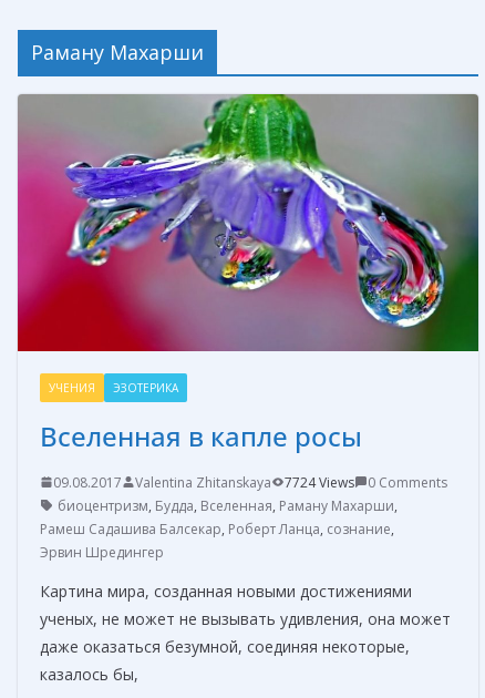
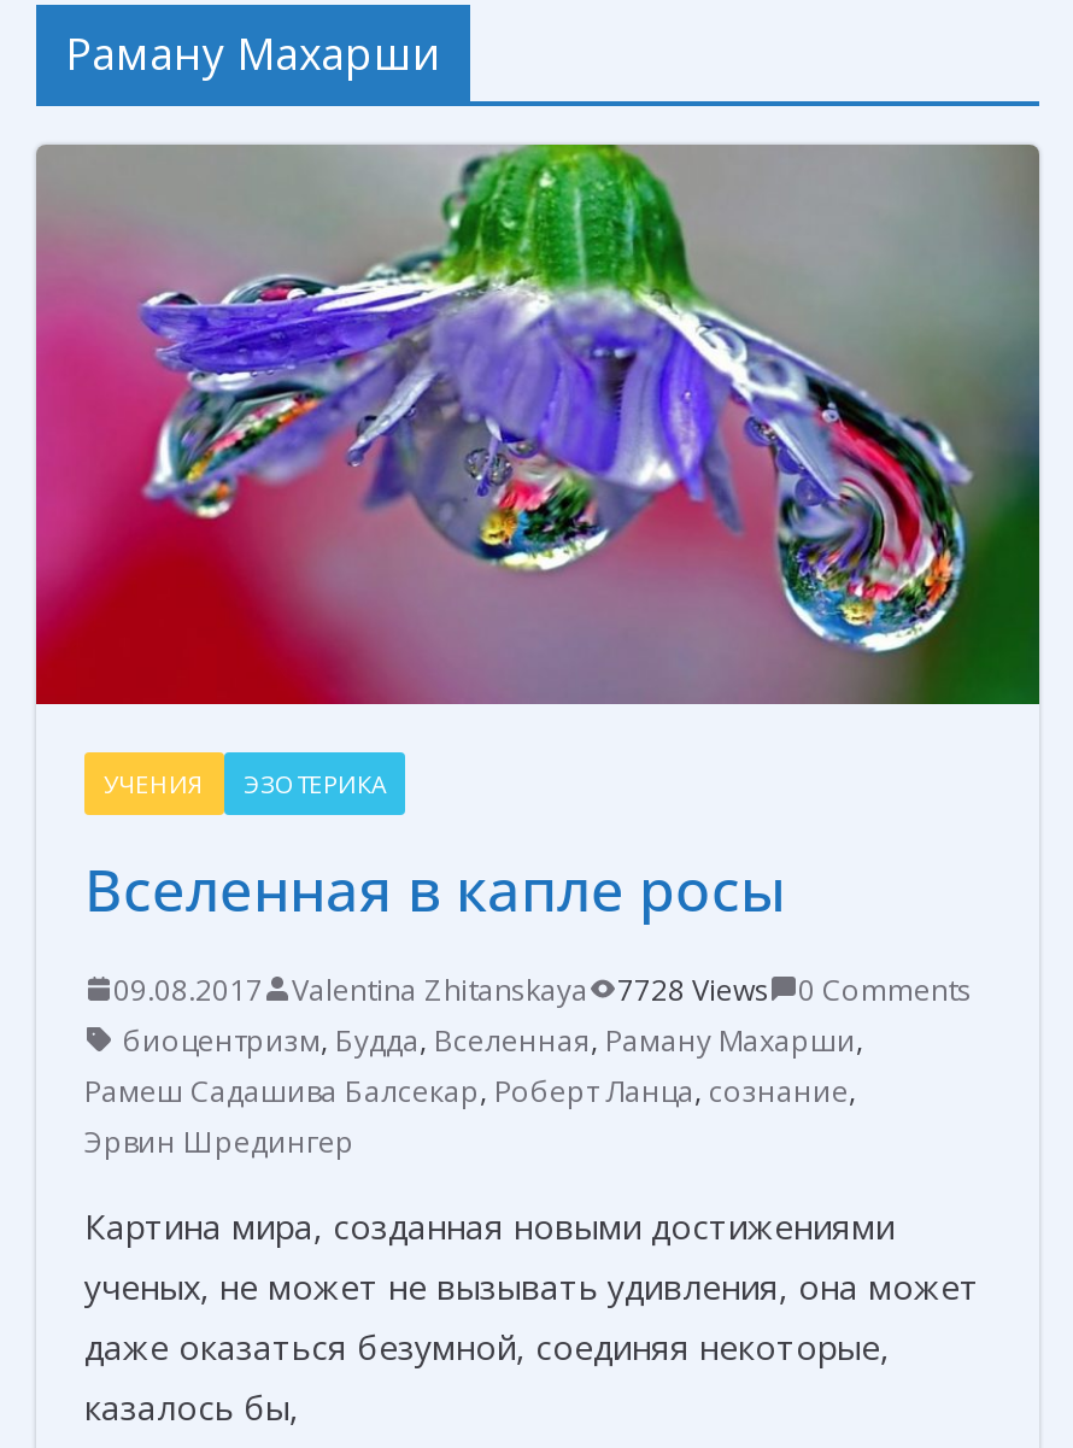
- 09.08.2017 Valentina Zhitanskaya 7724 Views 0 Comments
+ 09.08.2017 Valentina Zhitanskaya 7728 Views 0 Comments
